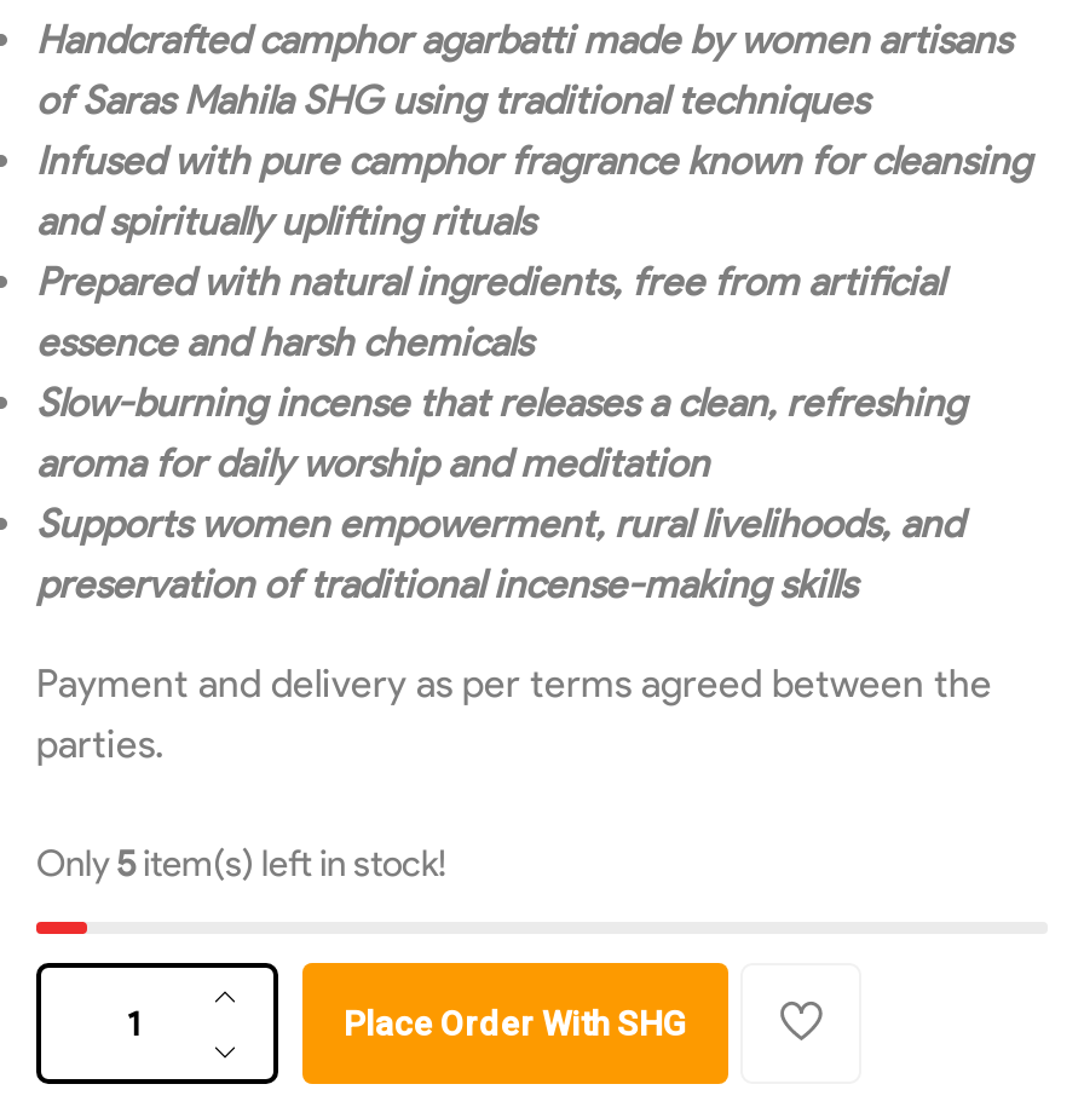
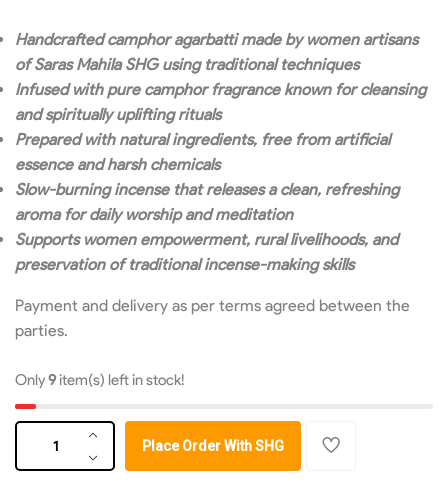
- Only5item(s) left in stock!
+ Only9item(s) left in stock!
